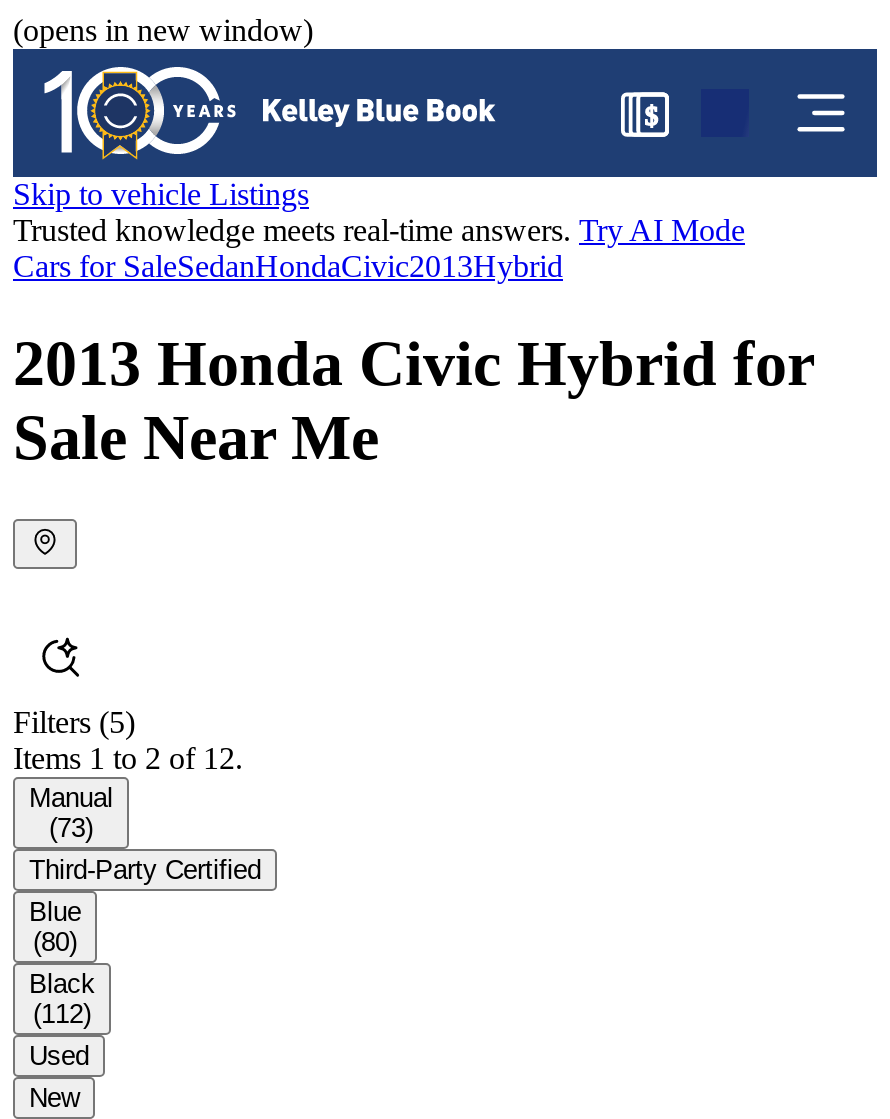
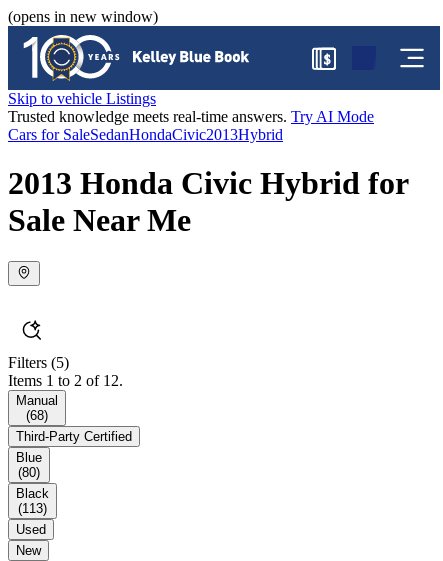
- (73)
+ (68)

- (112)
+ (113)
